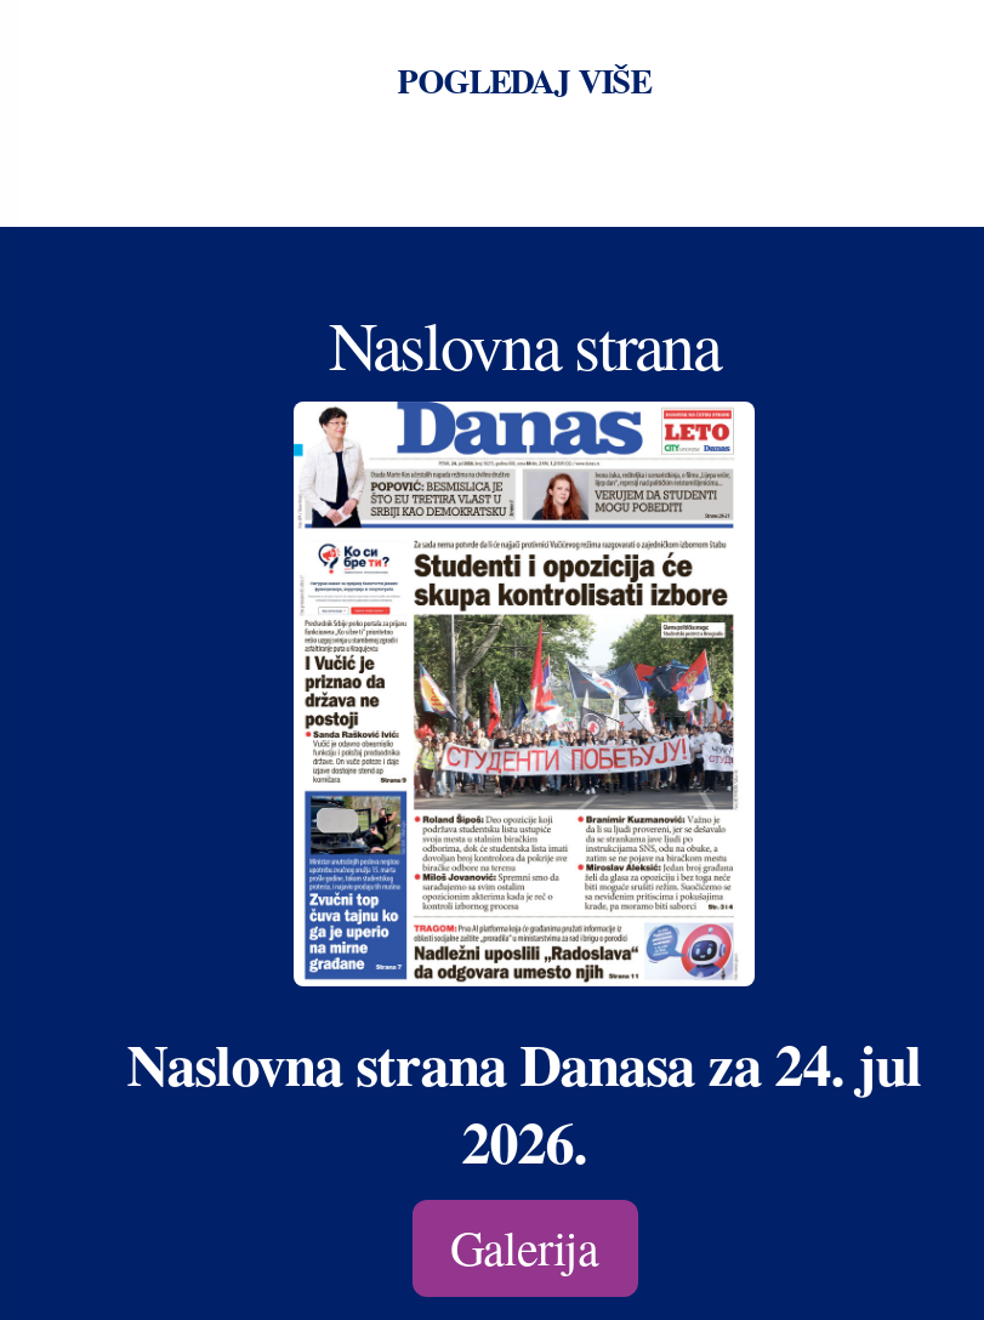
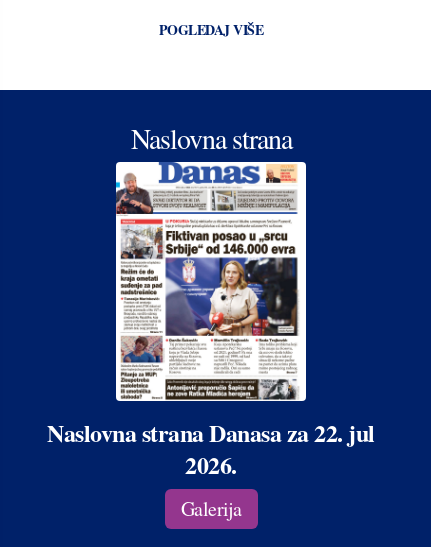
- [image]
- Naslovna strana Danasa za 24. jul
+ [image]
+ Naslovna strana Danasa za 22. jul
